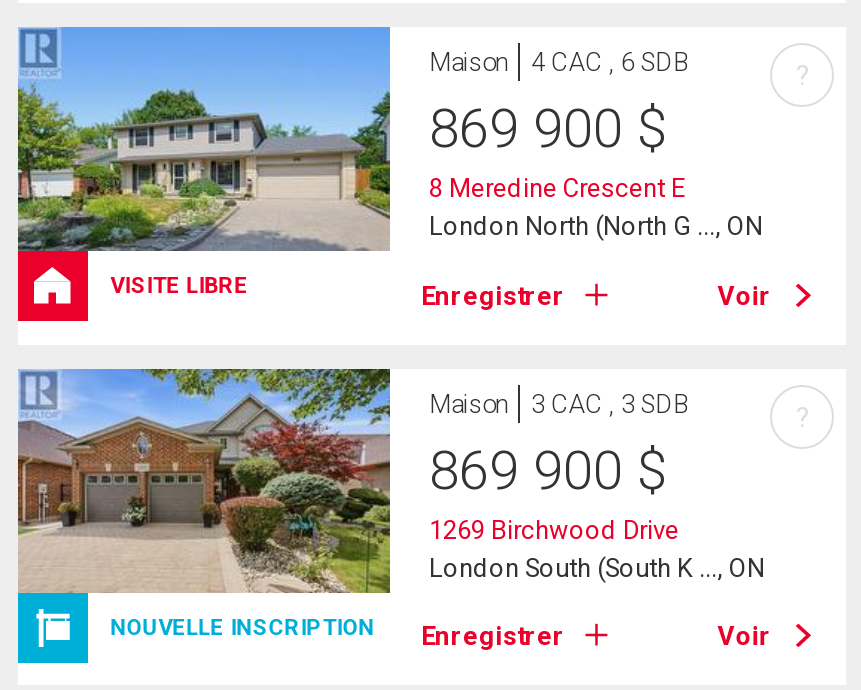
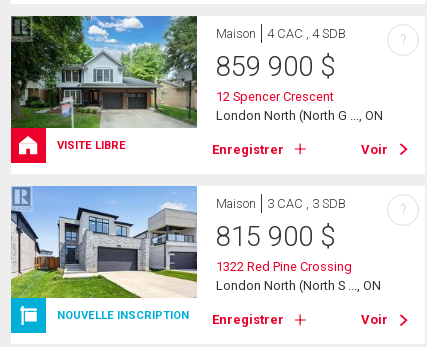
- [image]
- 4 CAC , 6 SDB
- 869 900 $
- 8 Meredine Crescent E
+ [image]
+ 4 CAC , 4 SDB
+ 859 900 $
+ 12 Spencer Crescent

- [image]
- 869 900 $
- 1269 Birchwood Drive
- London South (South K ..., ON
+ [image]
+ 815 900 $
+ 1322 Red Pine Crossing
+ London North (North S ..., ON
